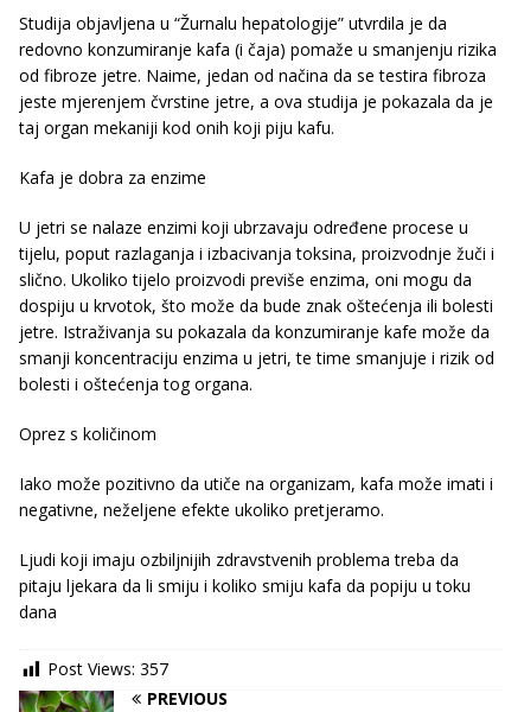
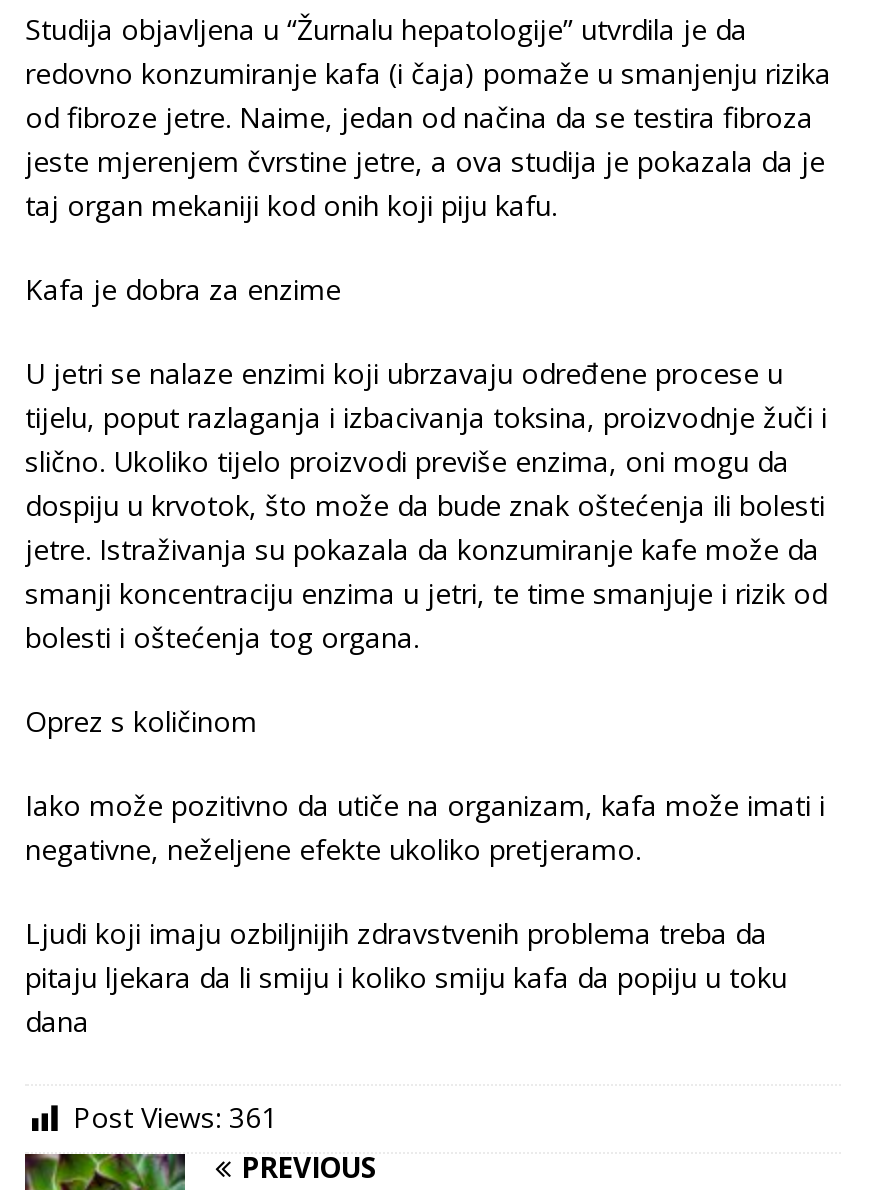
- Post Views: 357
+ Post Views: 361
